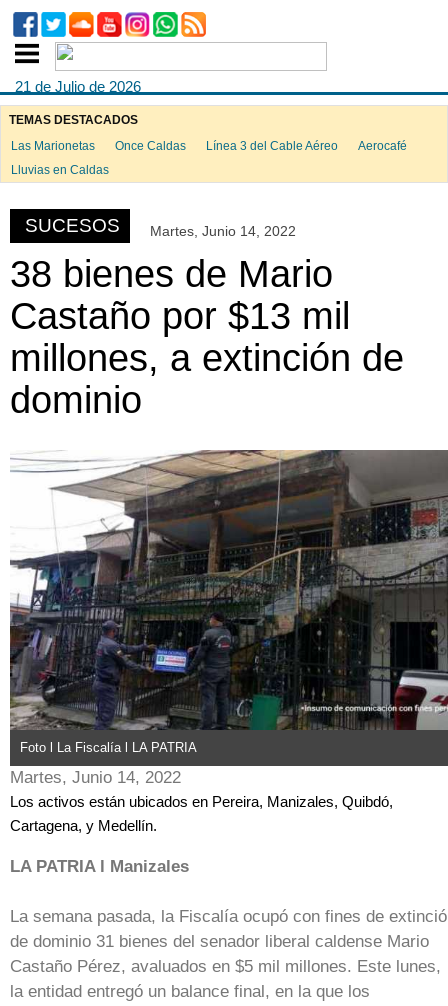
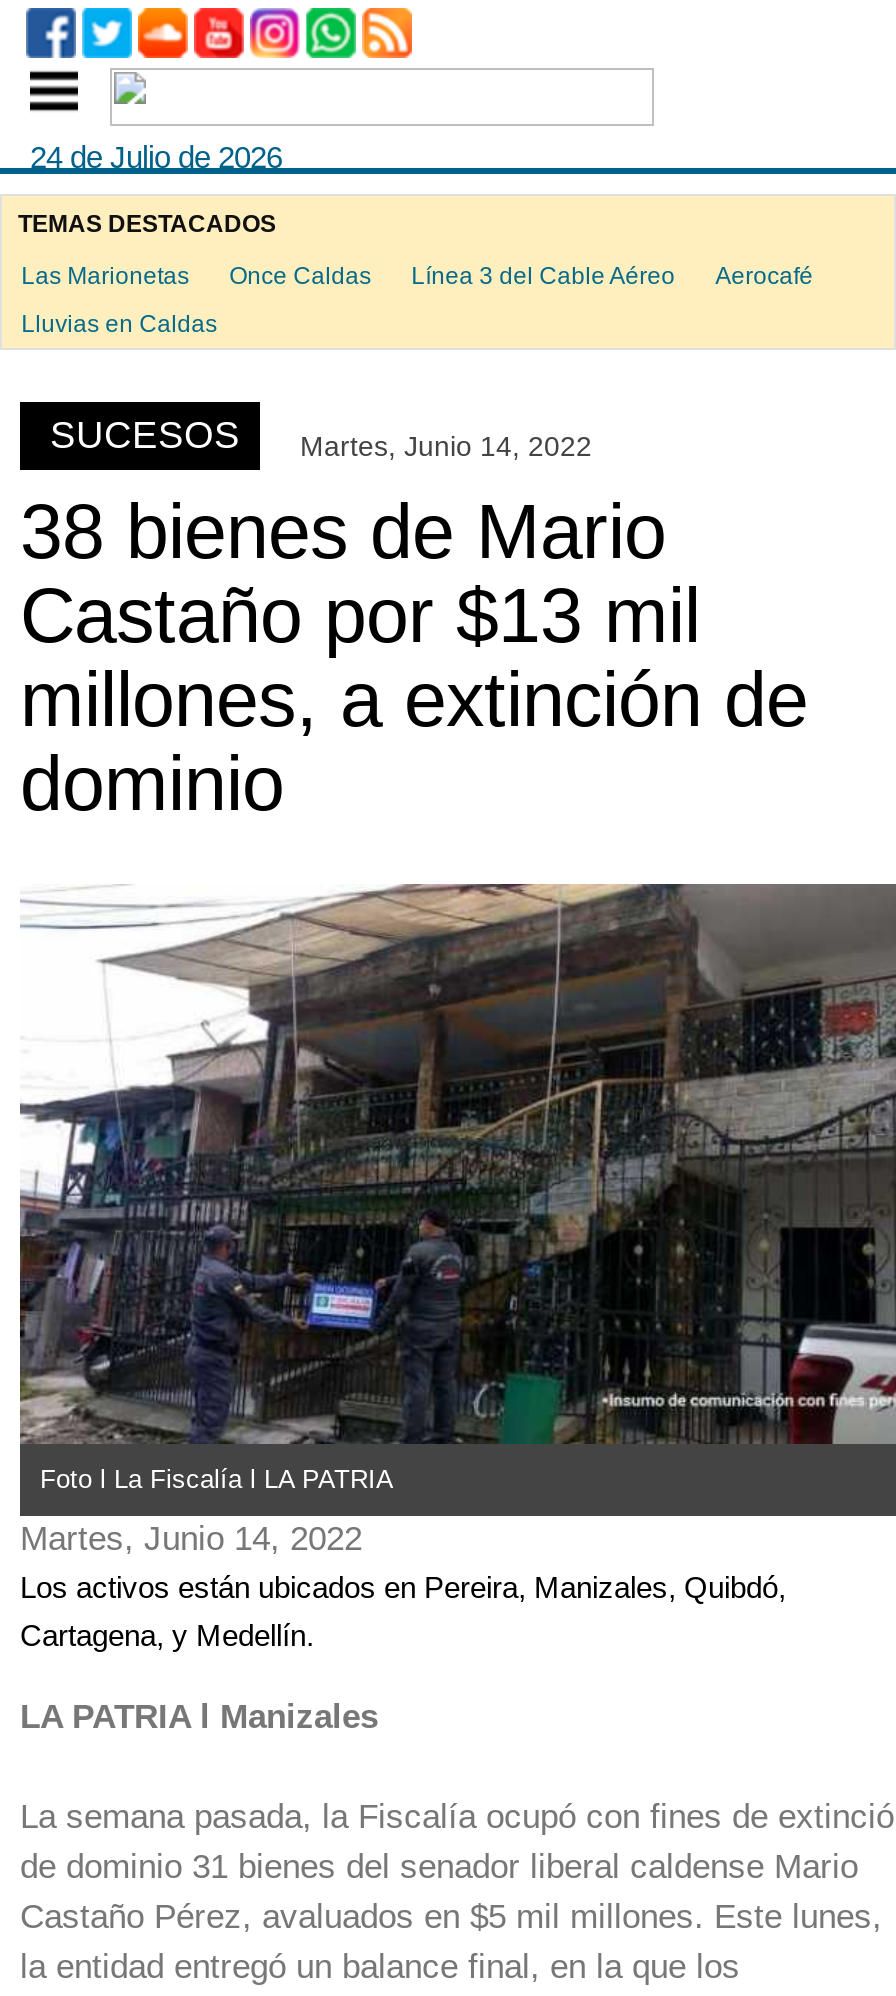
- 21 de Julio de 2026
+ 24 de Julio de 2026
